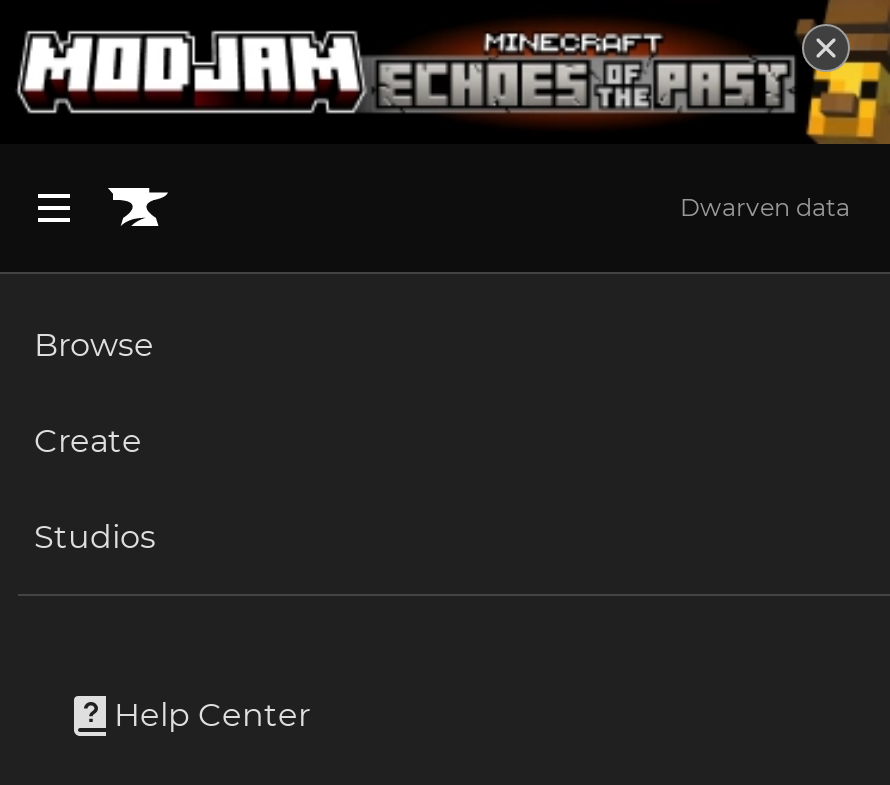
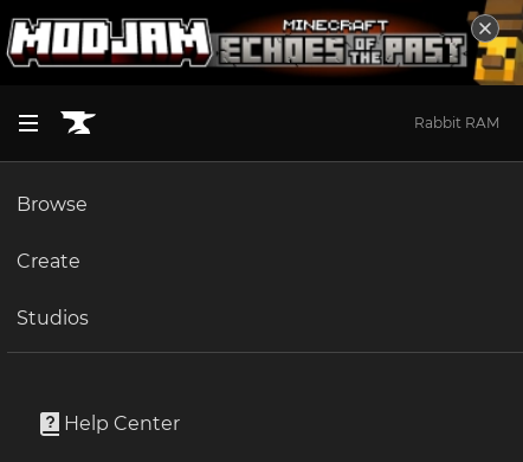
- Dwarven data
+ Rabbit RAM
